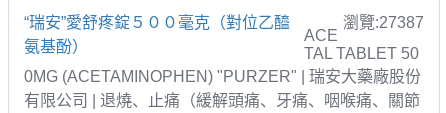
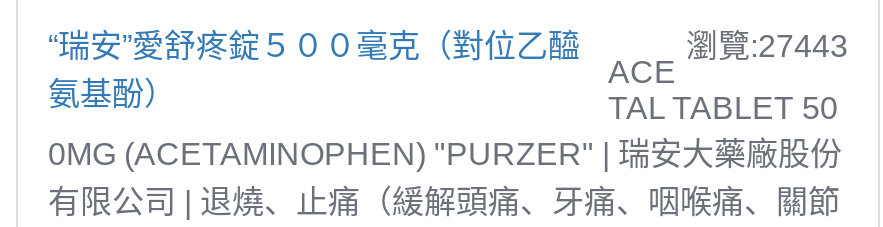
- 瀏覽:27387
+ 瀏覽:27443
